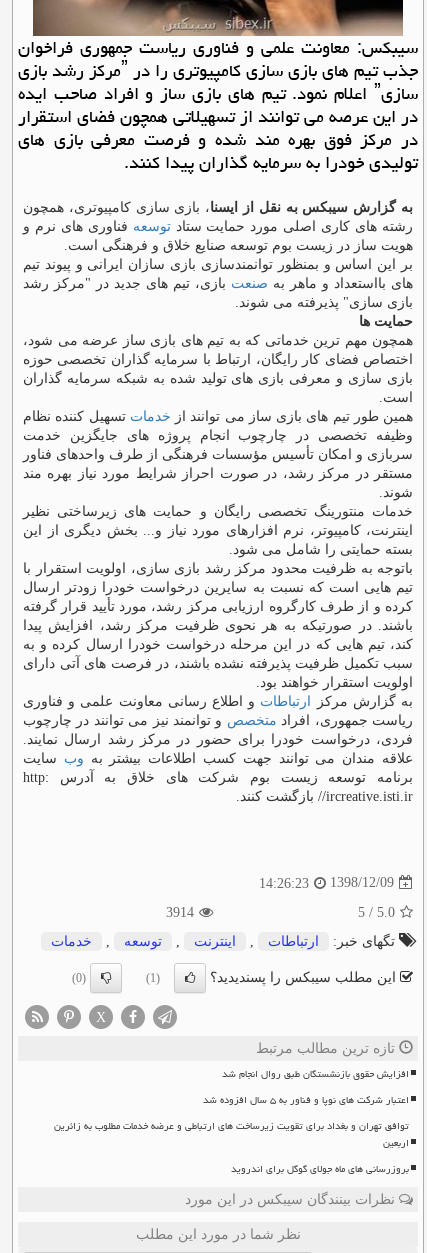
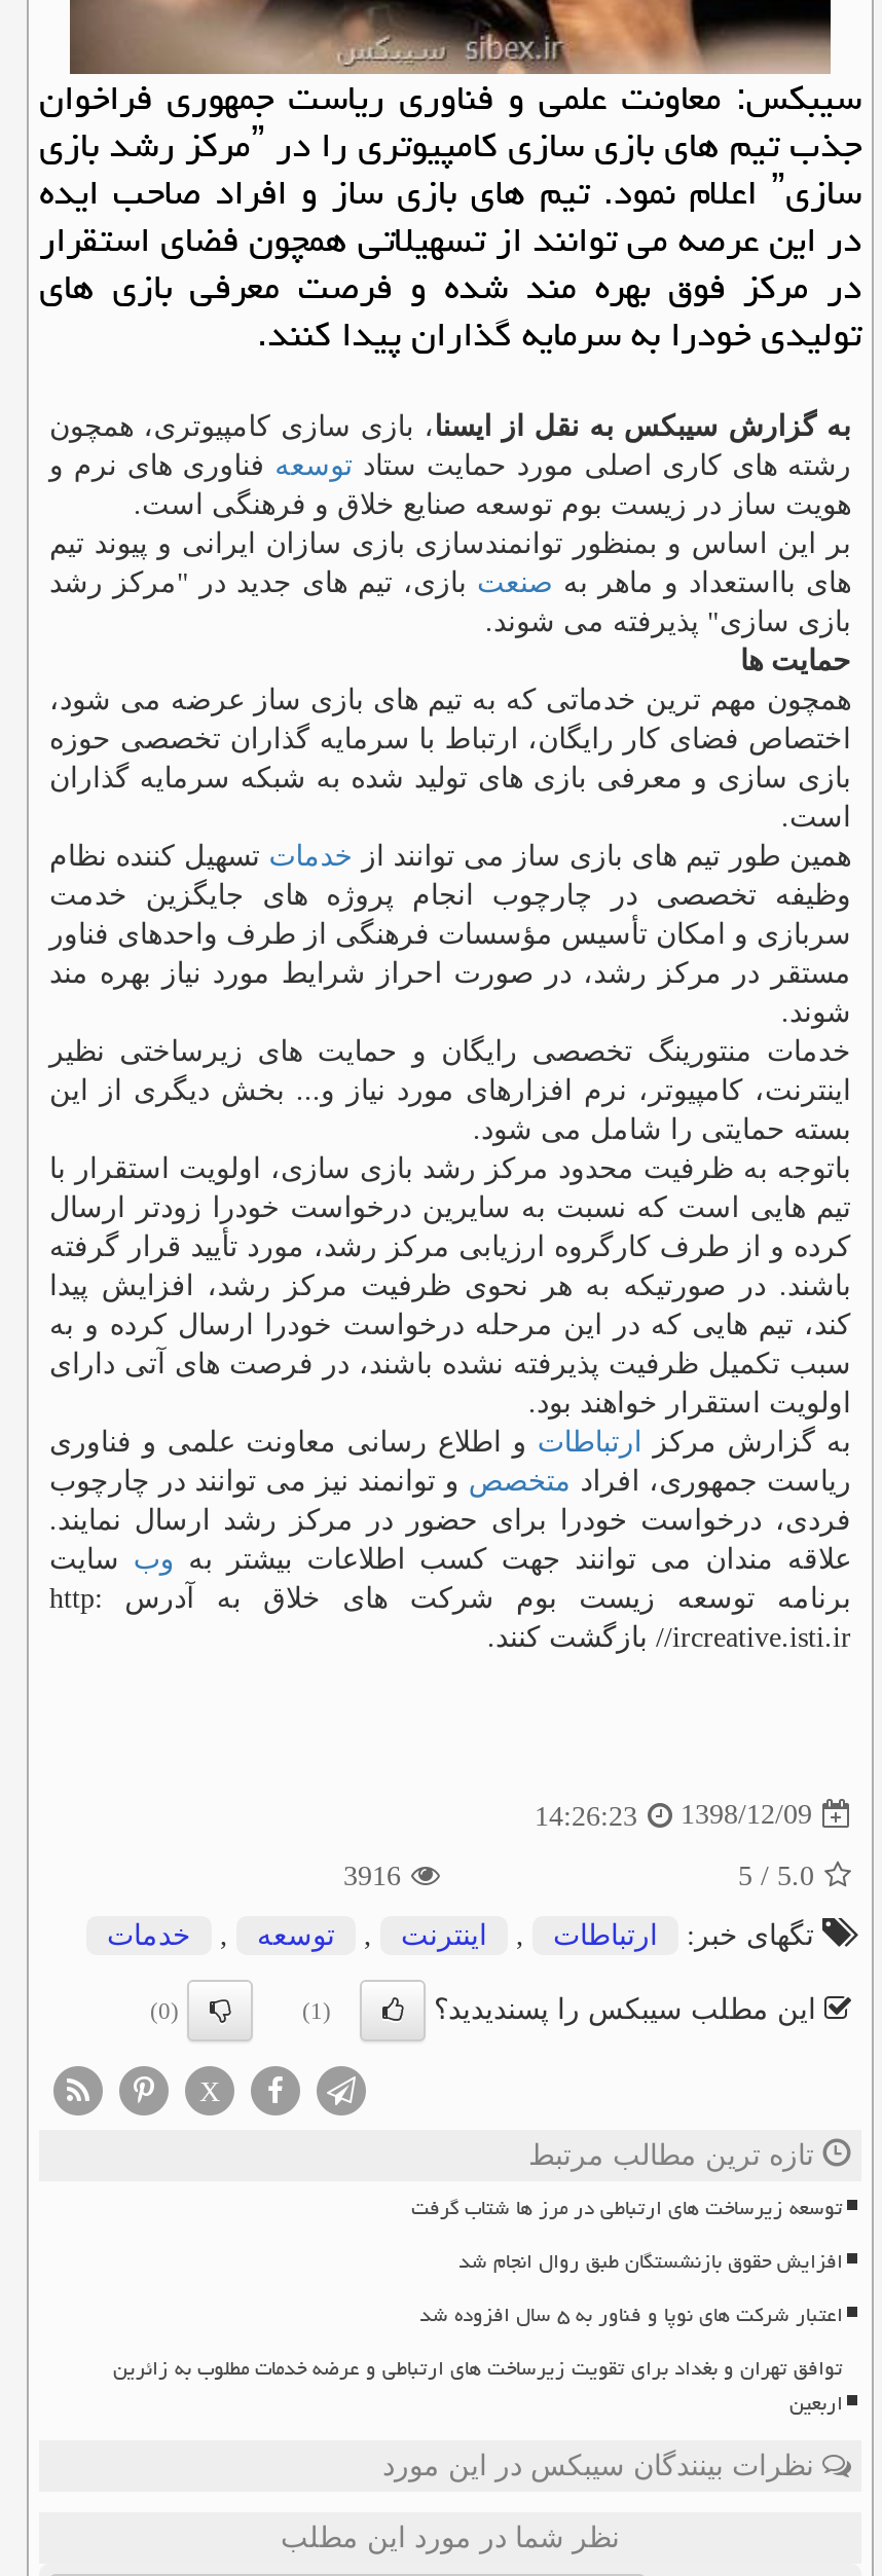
- 3914
+ 3916

+ توسعه زیرساخت های ارتباطی در مرز ها شتاب گرفت

moved down: افزایش حقوق بازنشستگان طبق روال انجام شد | توافق تهران و بغداد برای تقویت زیرساخت های ارتباطی و عرضه خدمات مطلوب به زائرین | اربعین

- بروزرسانی های ماه جولای گوگل برای اندروید
